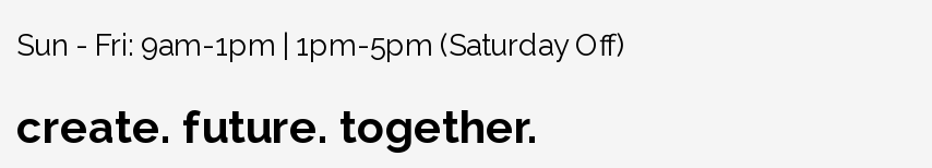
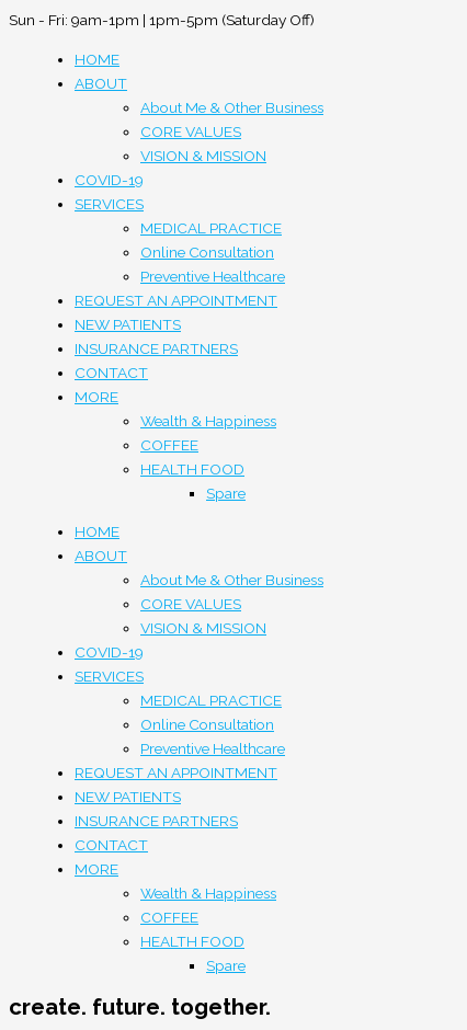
+ HOME
+ ABOUT
+ About Me & Other Business
+ CORE VALUES
+ VISION & MISSION
+ COVID-19
+ SERVICES
+ MEDICAL PRACTICE
+ Online Consultation
+ Preventive Healthcare
+ REQUEST AN APPOINTMENT
+ NEW PATIENTS
+ INSURANCE PARTNERS
+ CONTACT
+ MORE
+ Wealth & Happiness
+ COFFEE
+ HEALTH FOOD
+ Spare
+ HOME
+ ABOUT
+ About Me & Other Business
+ CORE VALUES
+ VISION & MISSION
+ COVID-19
+ SERVICES
+ MEDICAL PRACTICE
+ Online Consultation
+ Preventive Healthcare
+ REQUEST AN APPOINTMENT
+ NEW PATIENTS
+ INSURANCE PARTNERS
+ CONTACT
+ MORE
+ Wealth & Happiness
+ COFFEE
+ HEALTH FOOD
+ Spare
